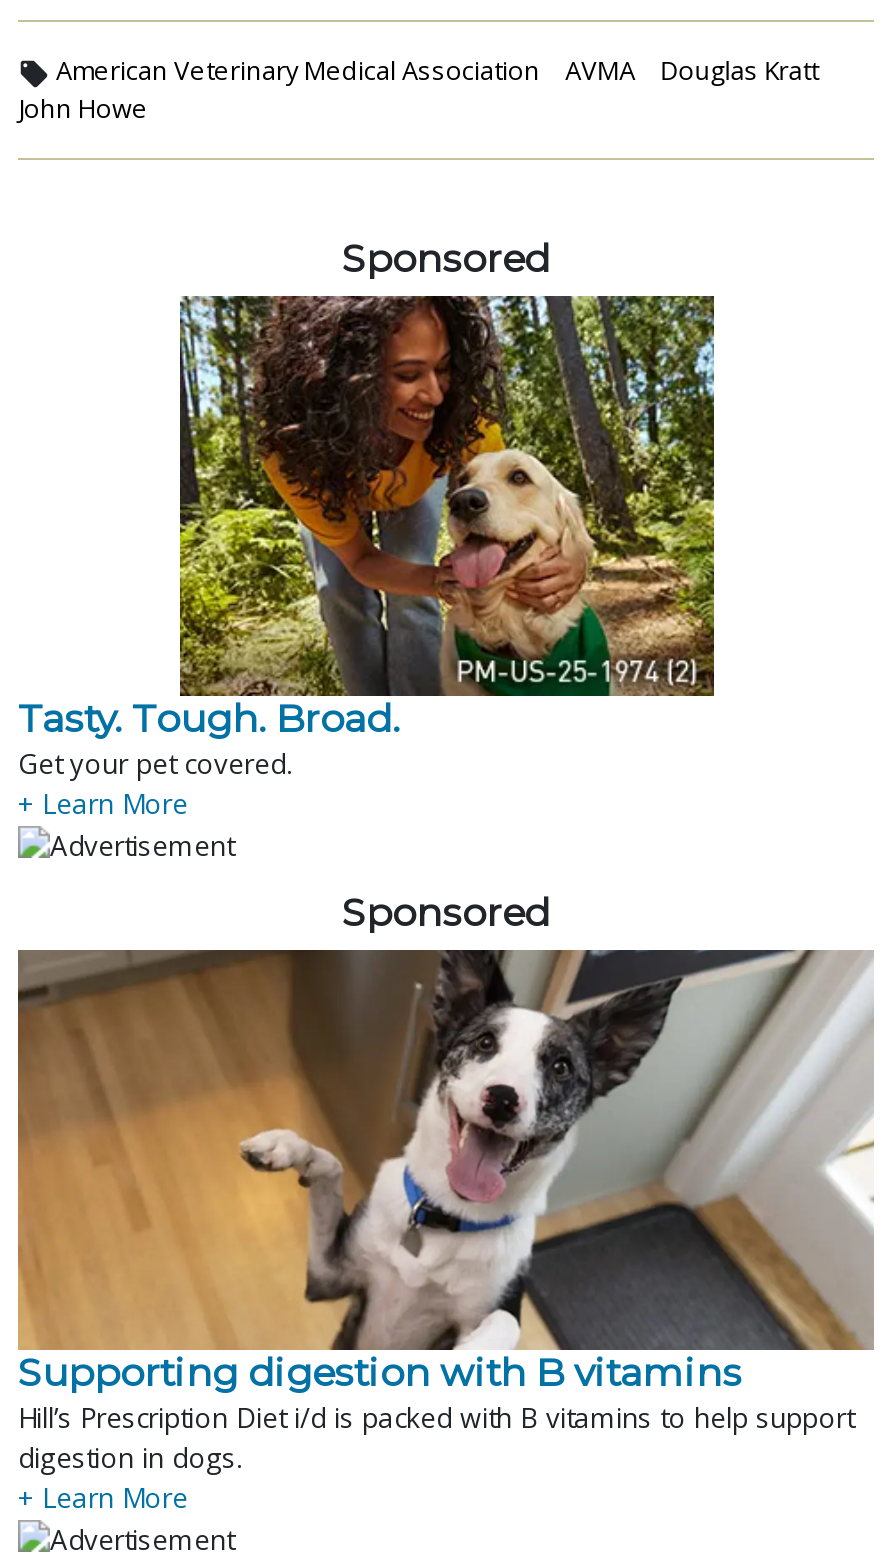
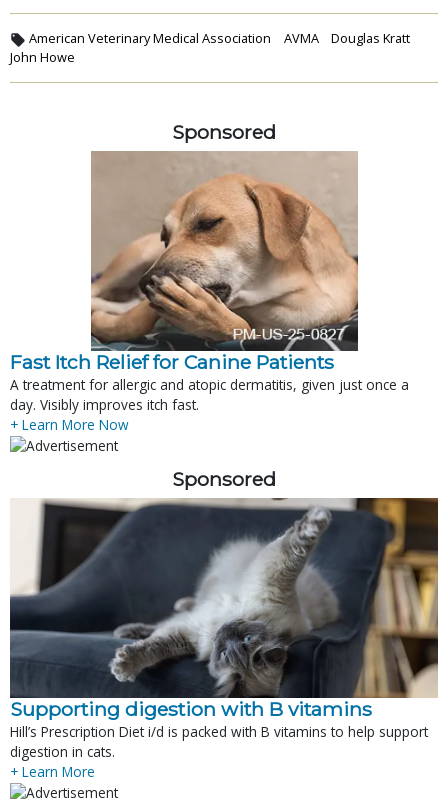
- [image]
- Tasty. Tough. Broad.
- Get your pet covered.
- + Learn More
+ [image]
+ Fast Itch Relief for Canine Patients
+ A treatment for allergic and atopic dermatitis, given just once a
+ day. Visibly improves itch fast.
+ + Learn More Now

- [image]
+ [image]

- digestion in dogs.
+ digestion in cats.
